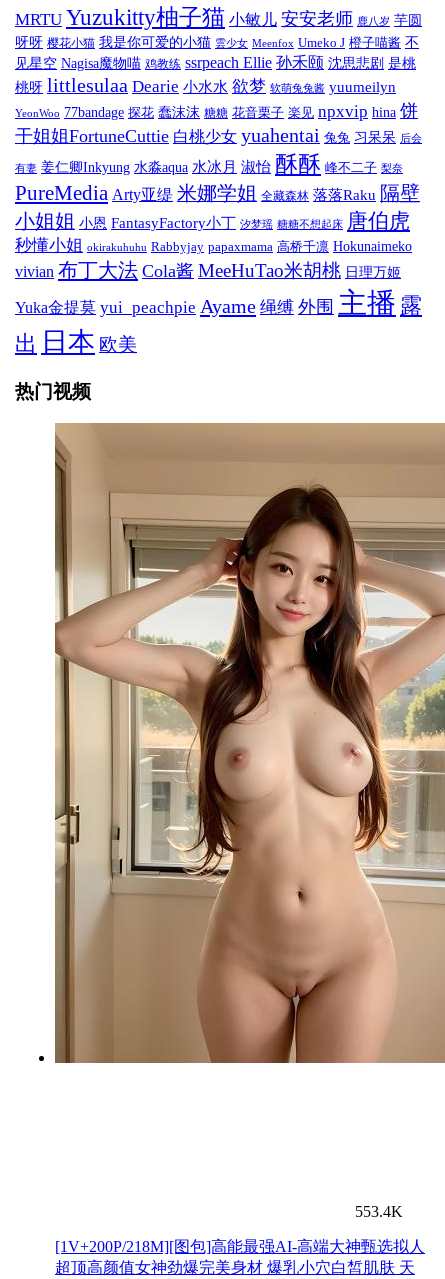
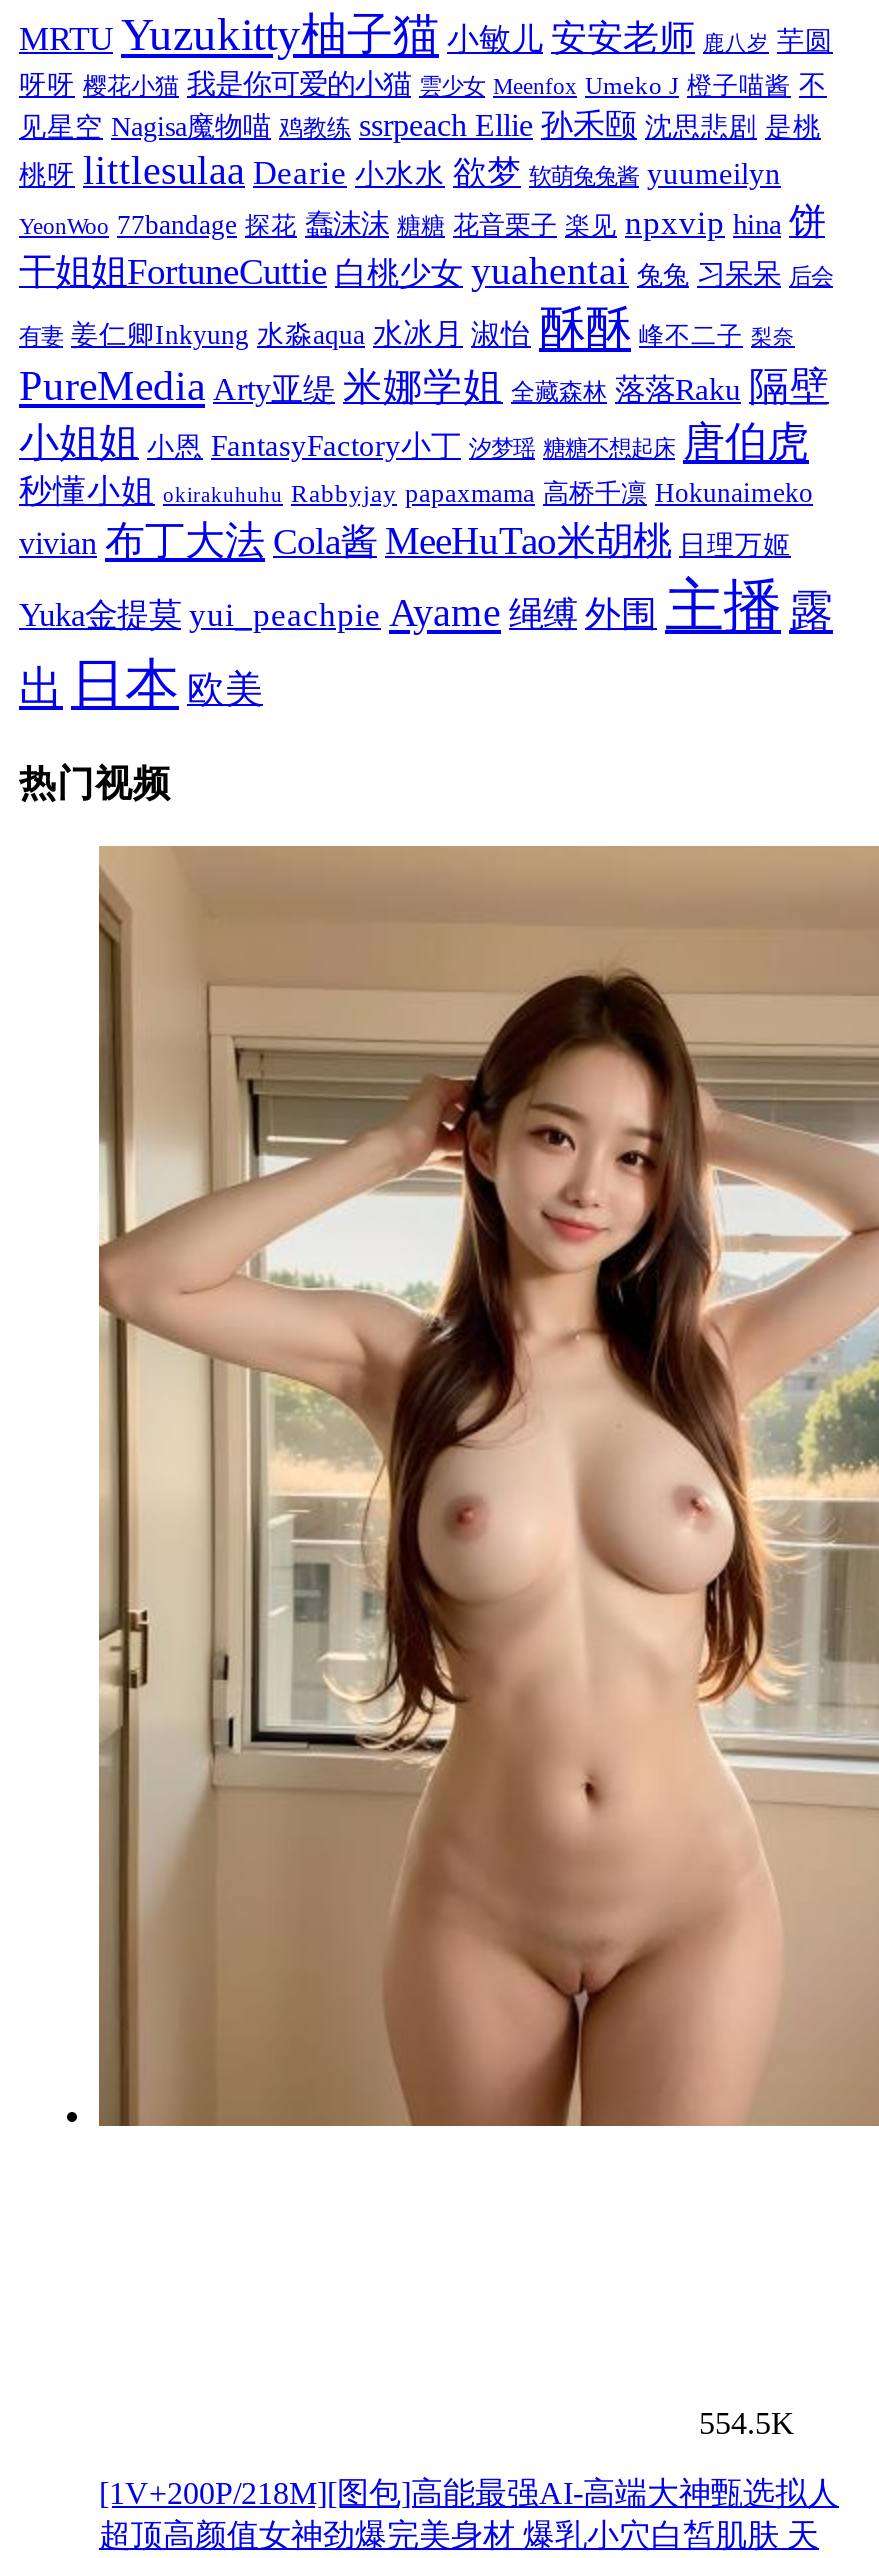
- 553.4K
+ 554.5K
